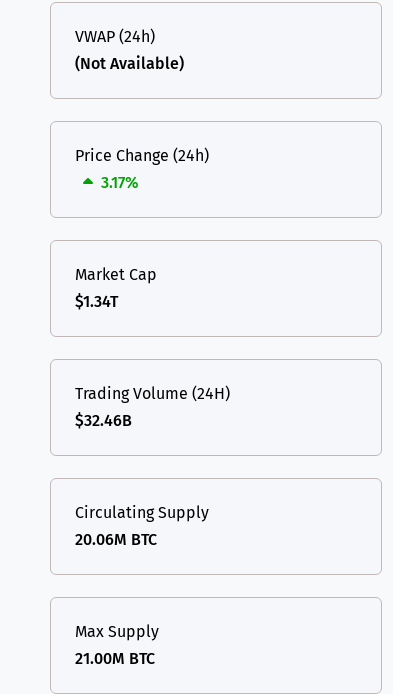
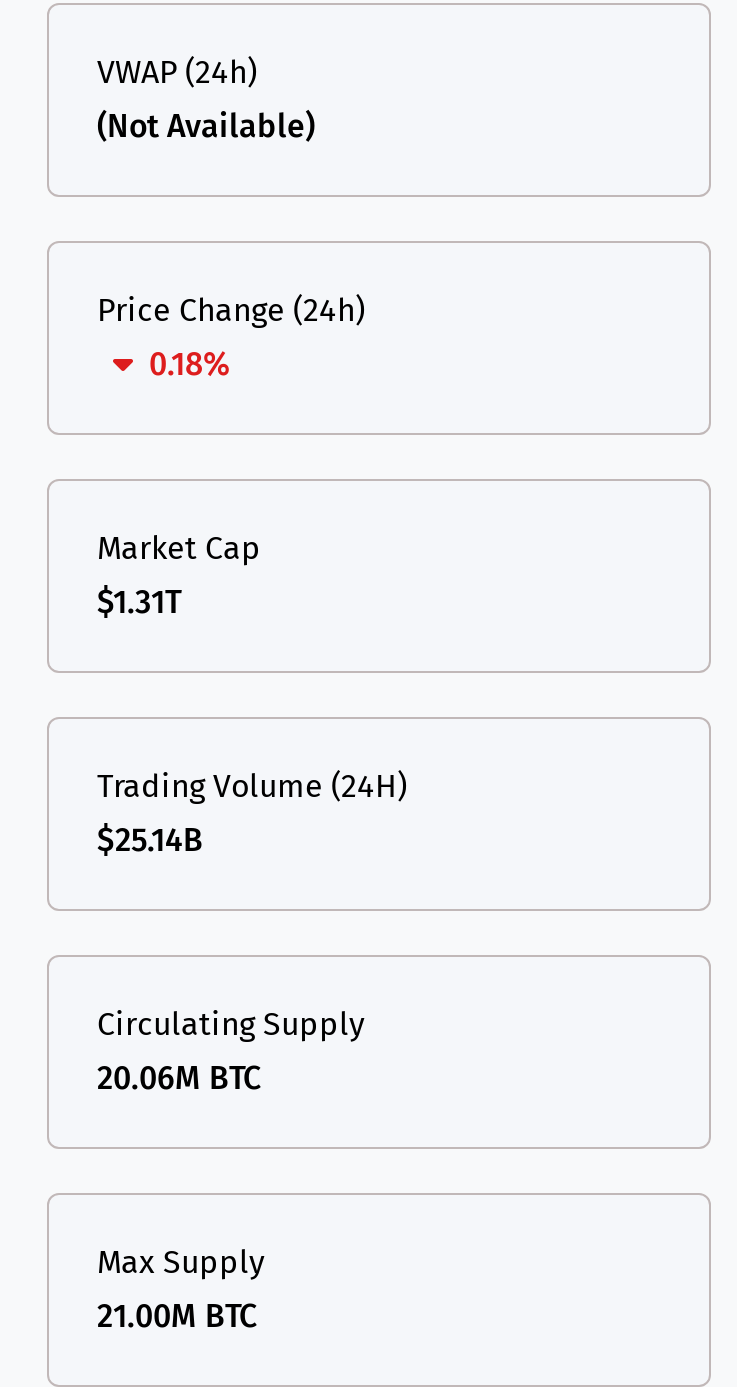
- 3.17%
+ 0.18%

- $1.34T
+ $1.31T

- $32.46B
+ $25.14B
